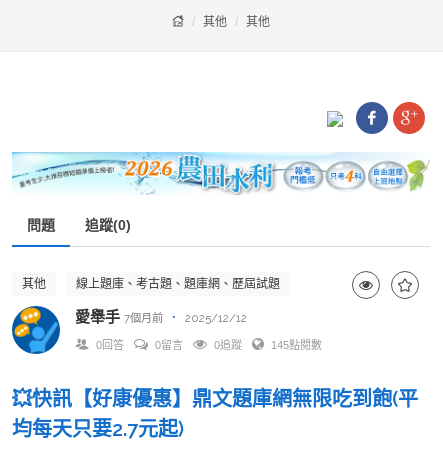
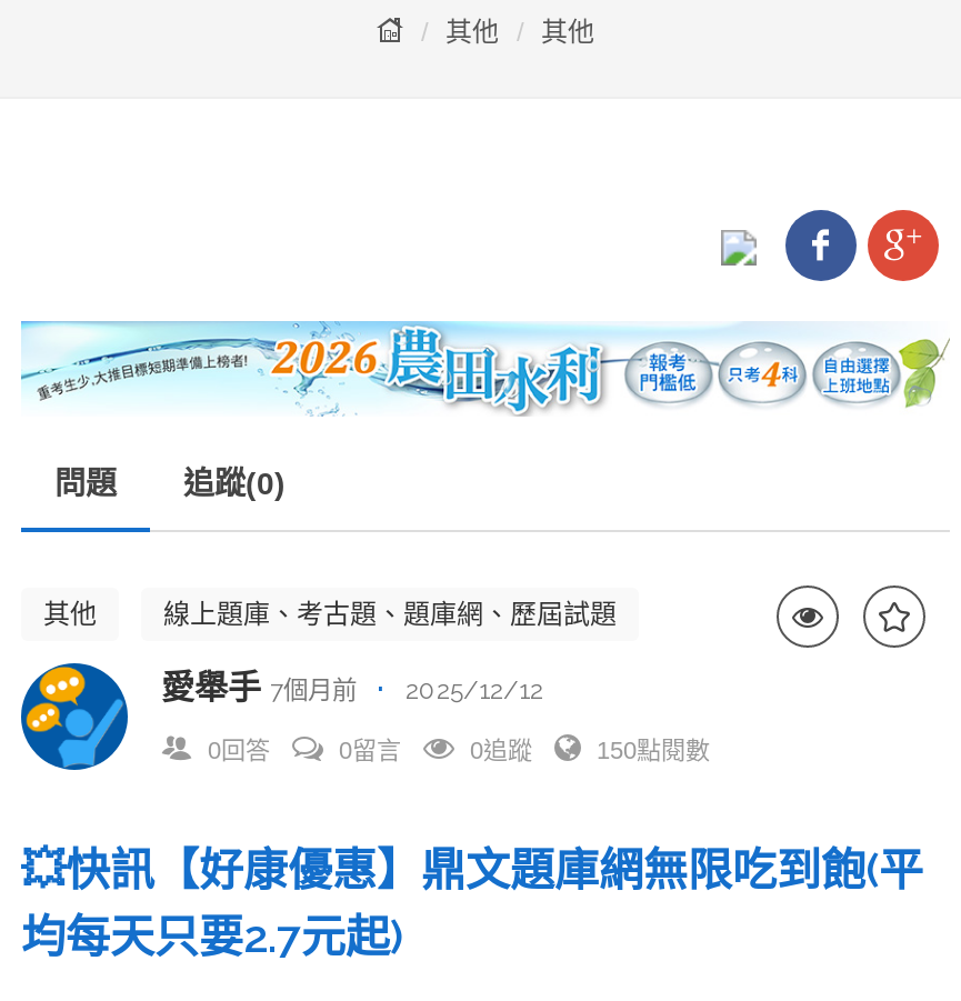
- 145點閱數
+ 150點閱數
